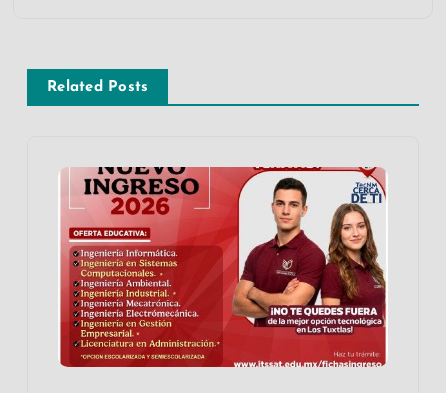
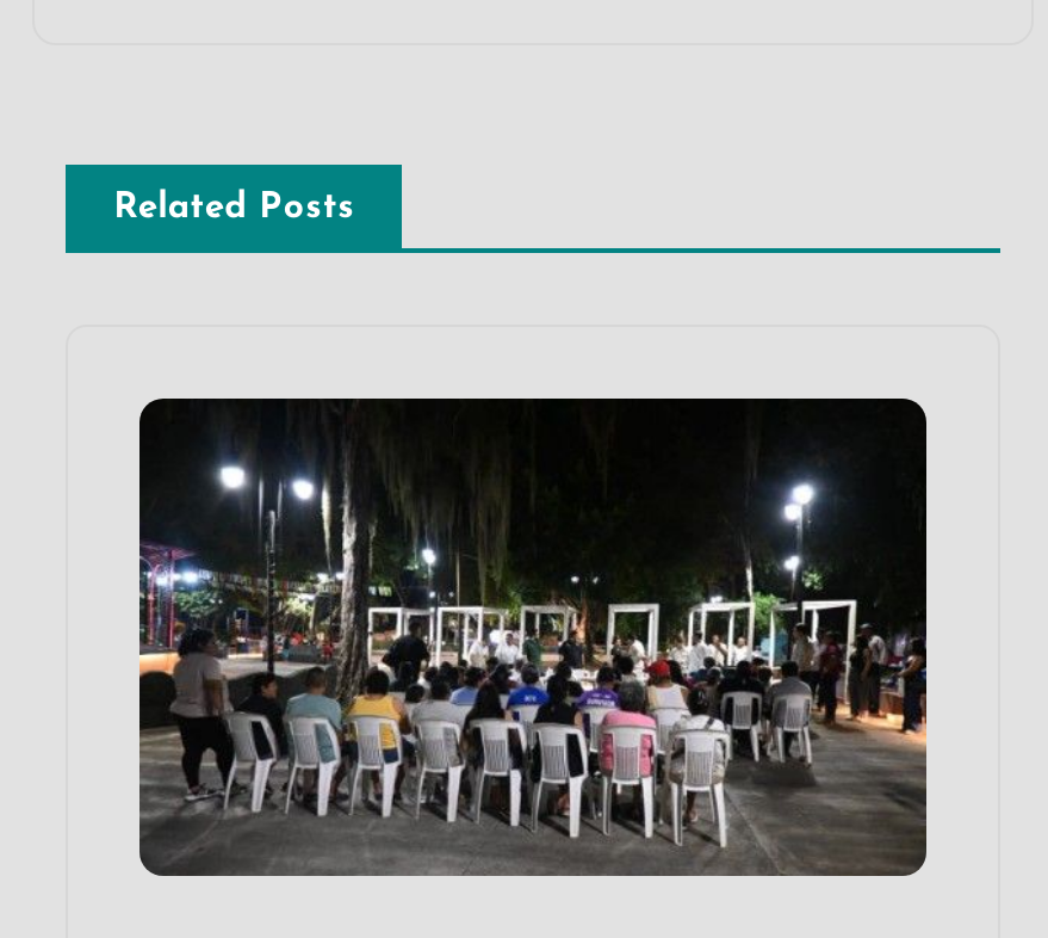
- [image]
+ [image]
